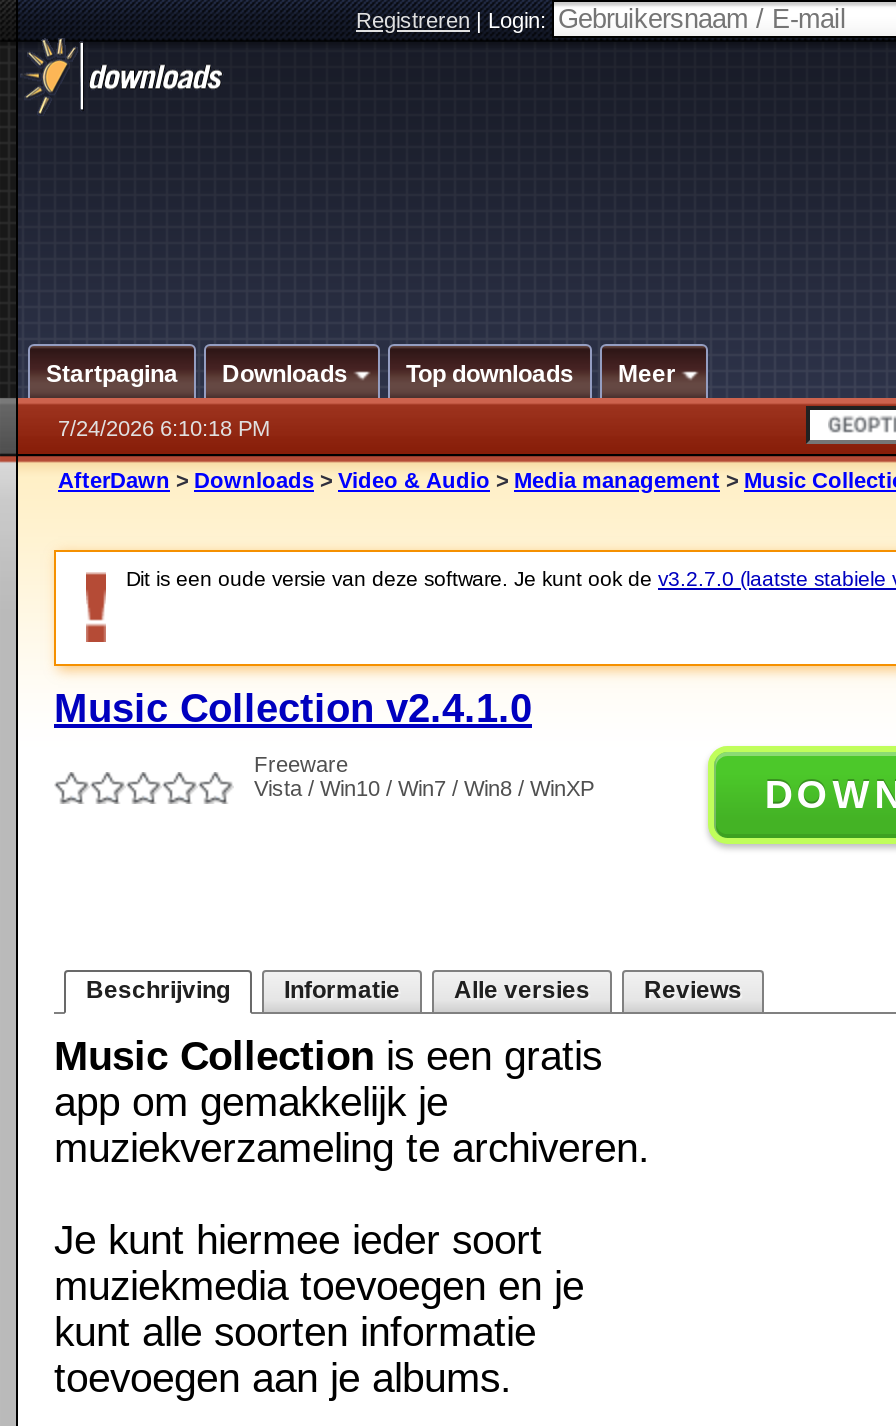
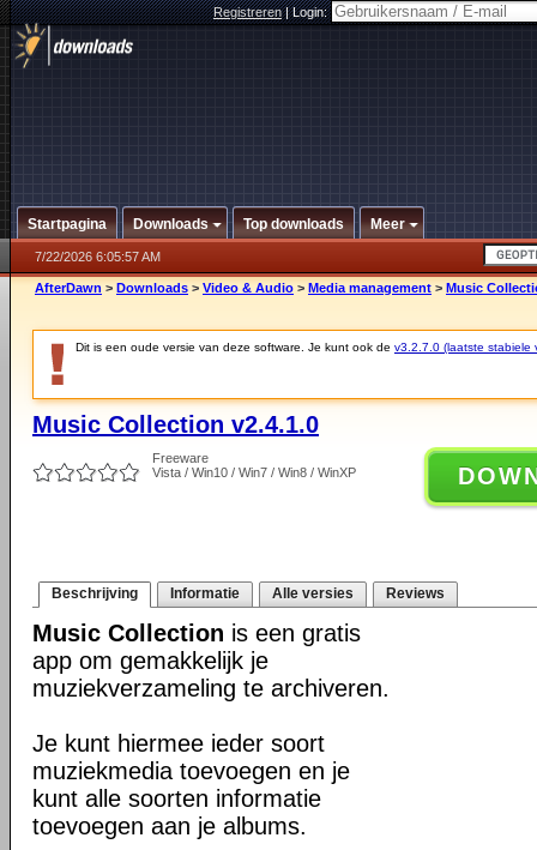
- 7/24/2026 6:10:18 PM
+ 7/22/2026 6:05:57 AM
